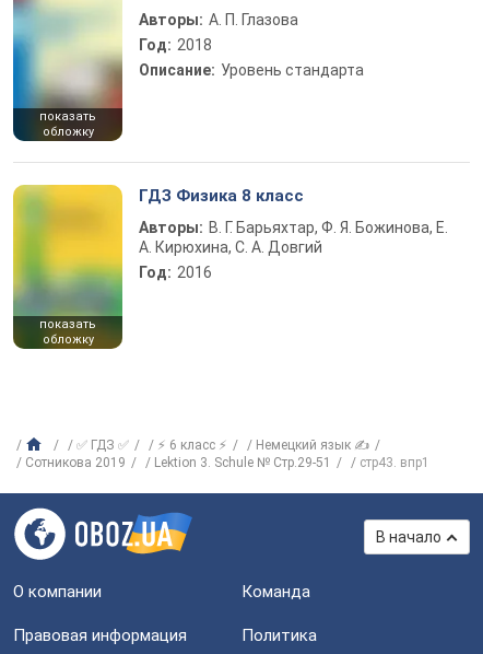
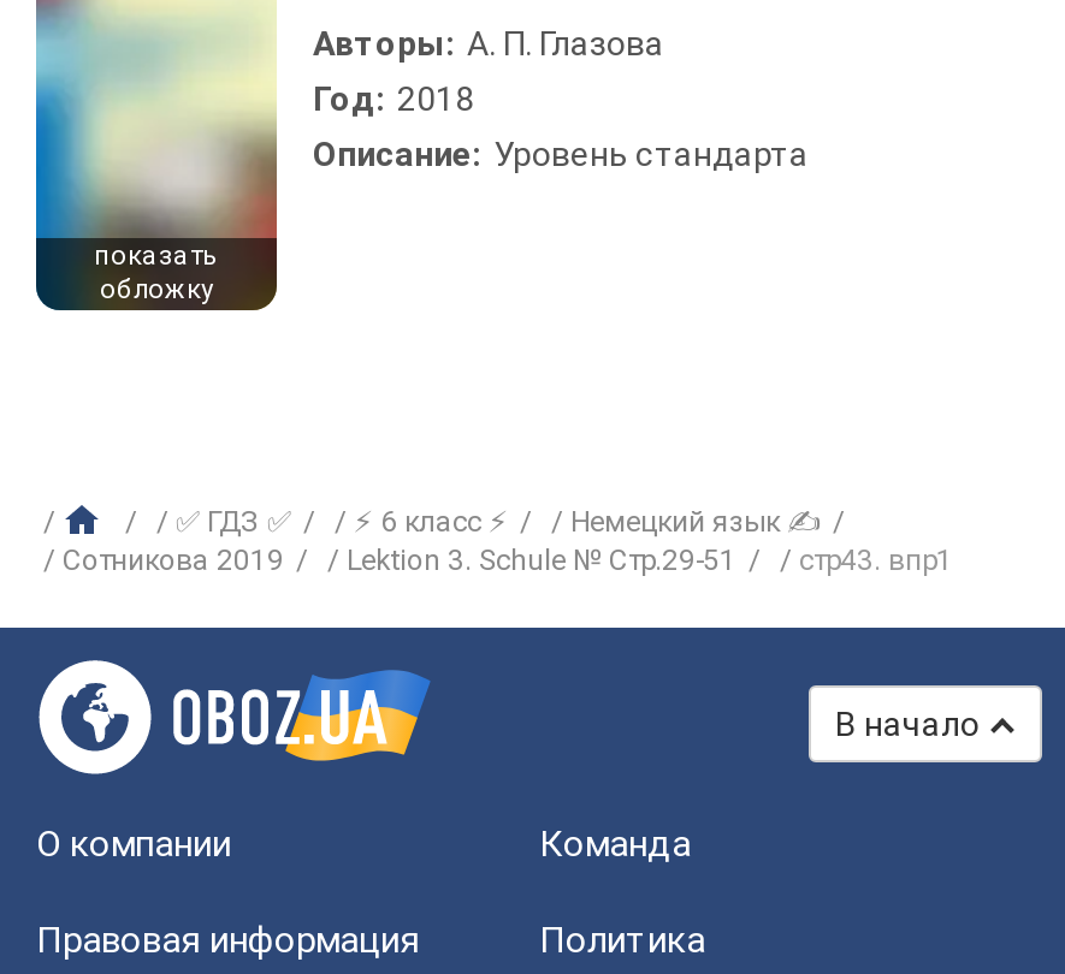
- [image]
- показать
- обложку

- ГДЗ Физика 8 класс
- Авторы: В. Г. Барьяхтар, Ф. Я. Божинова, Е.
- А. Кирюхина, С. А. Довгий
- Год: 2016
